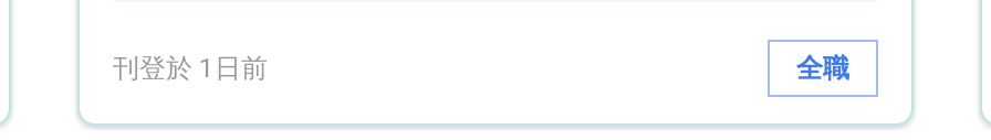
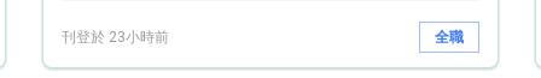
- 刊登於 1日前
+ 刊登於 23小時前
